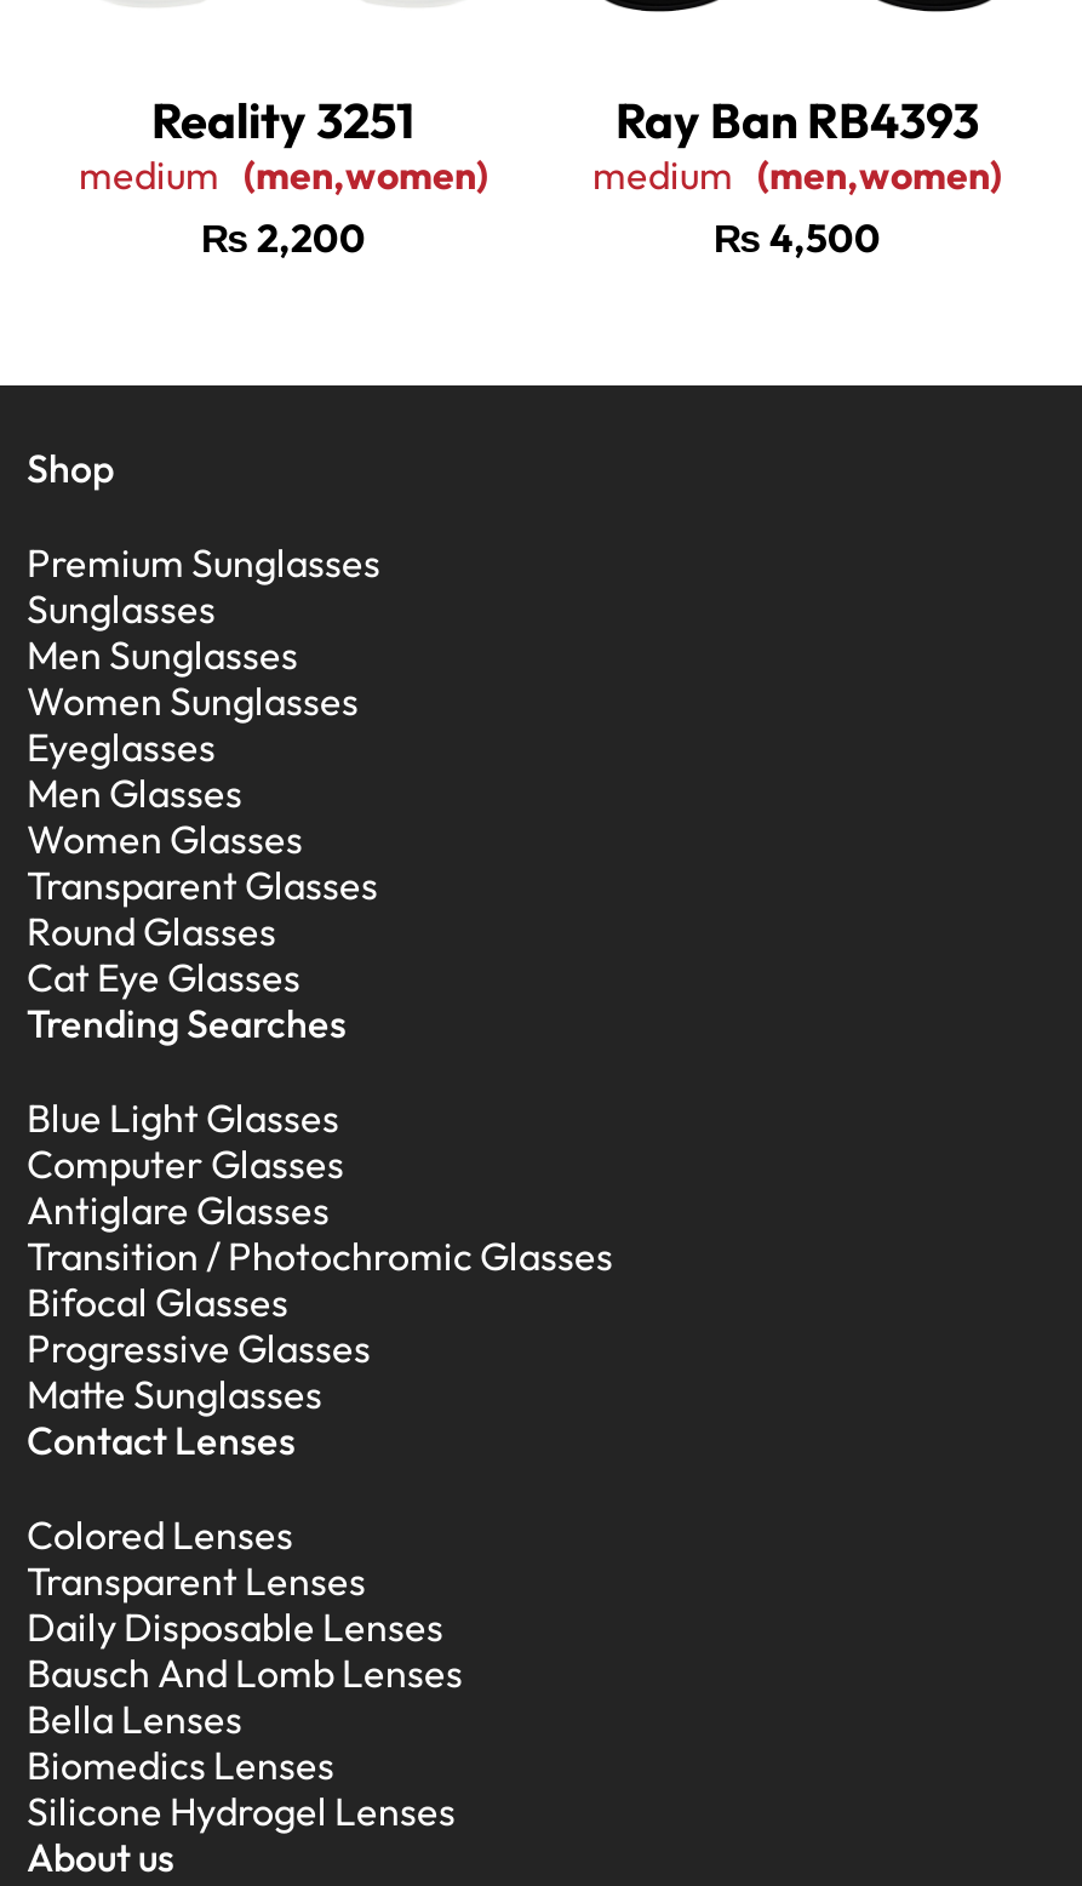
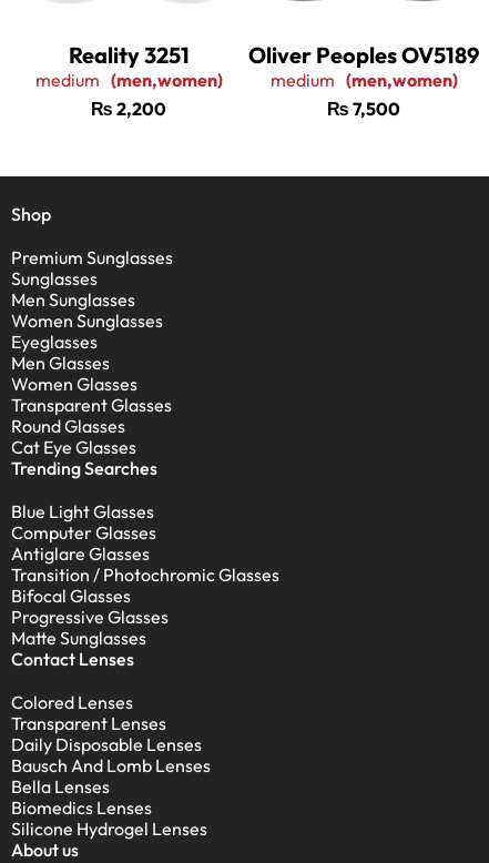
- Ray Ban RB4393
+ Oliver Peoples OV5189

- ₨ 4,500
+ ₨ 7,500
